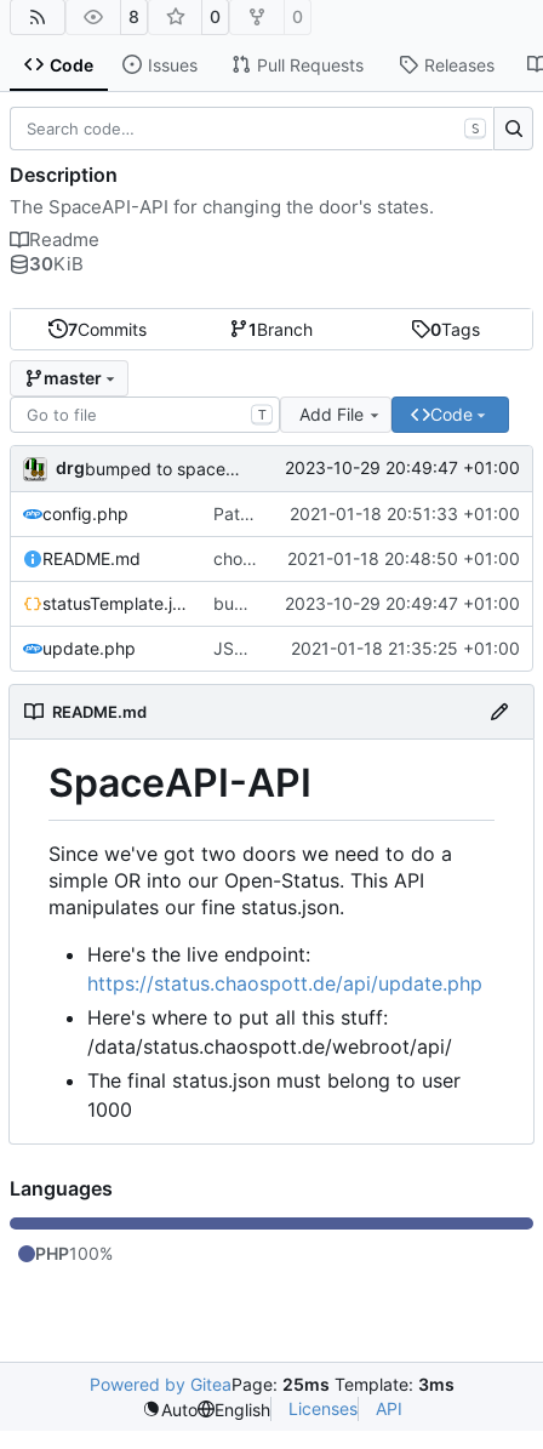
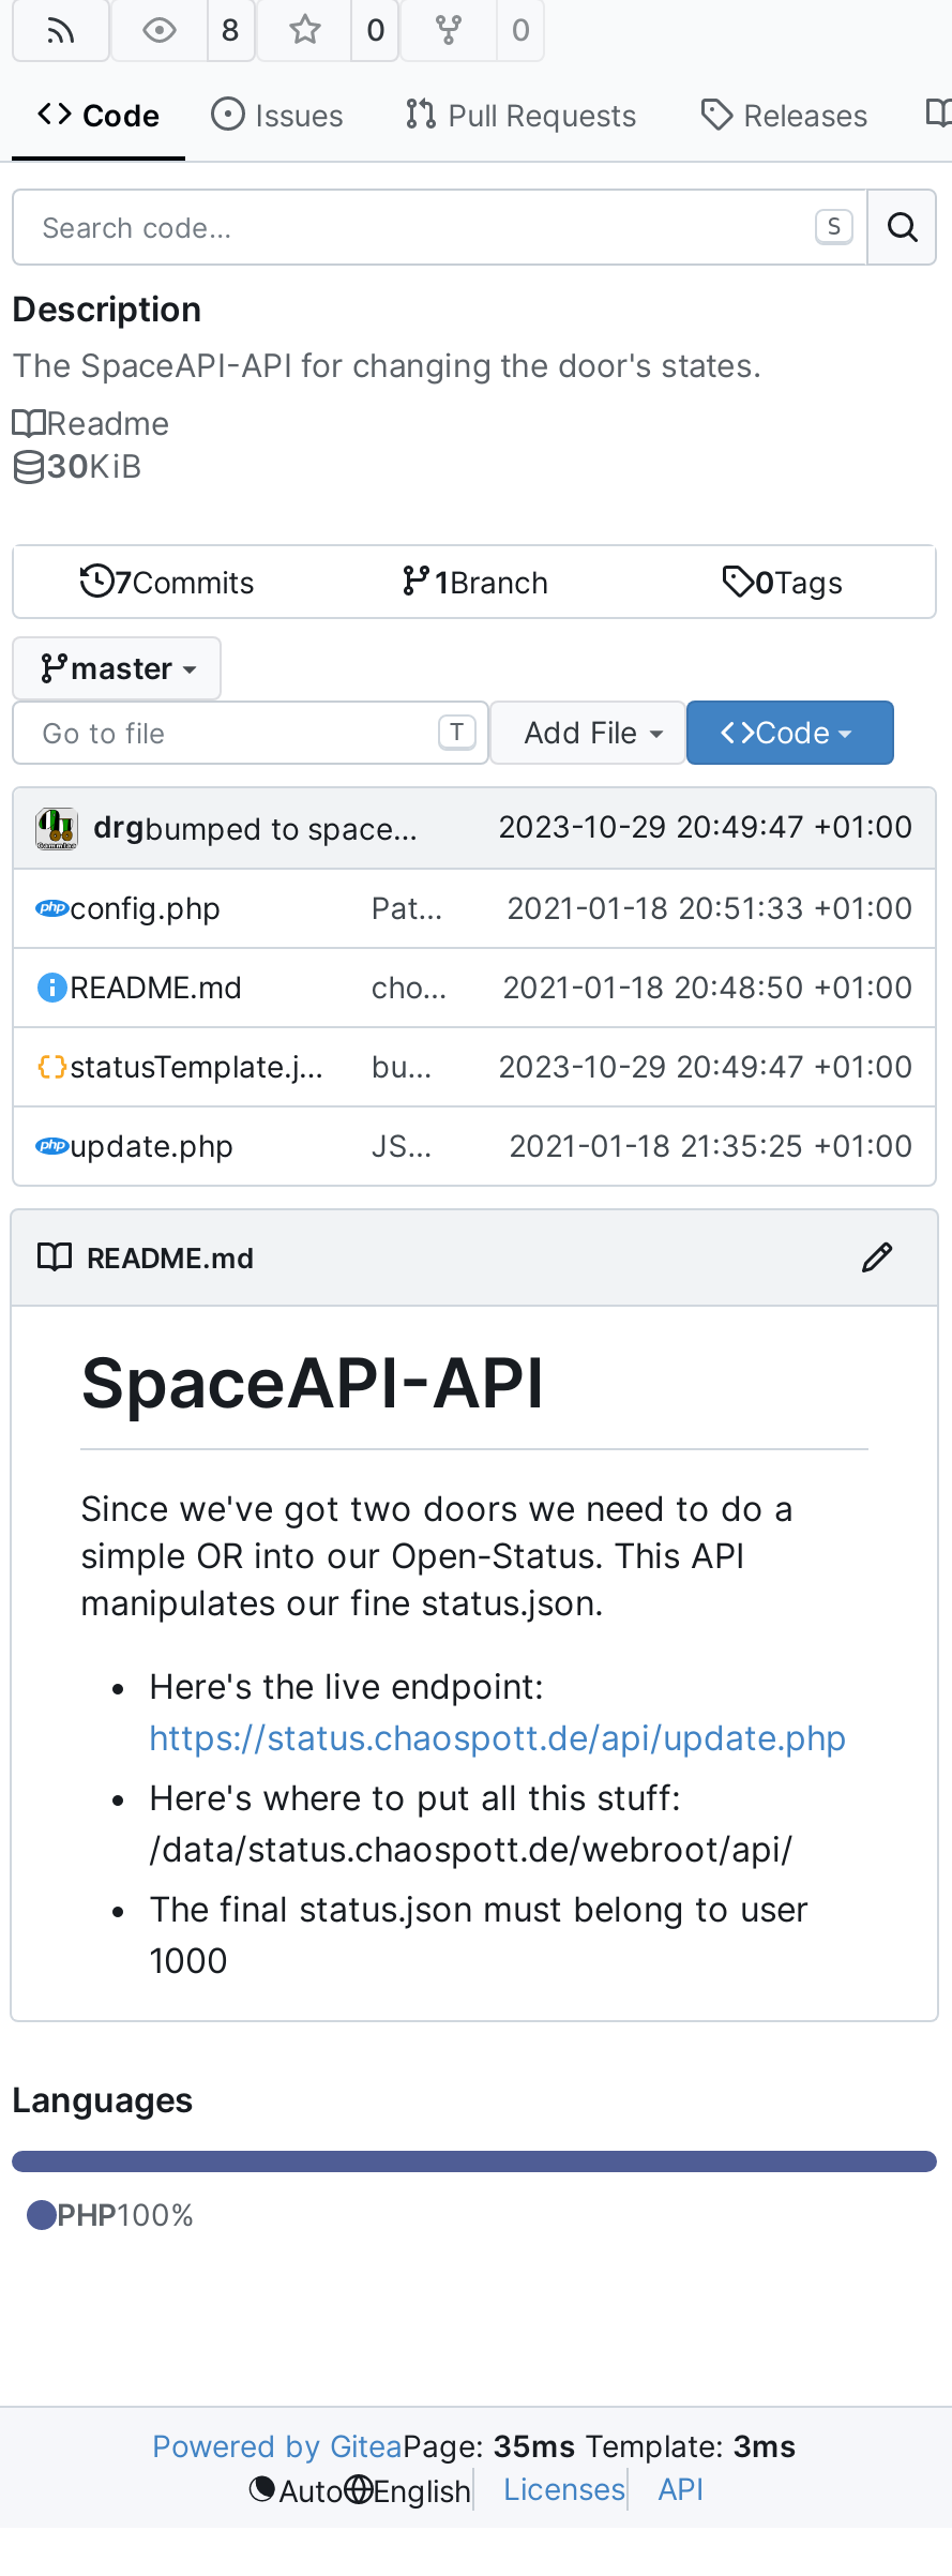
- Powered by GiteaPage: 25ms Template: 3ms
+ Powered by GiteaPage: 35ms Template: 3ms
